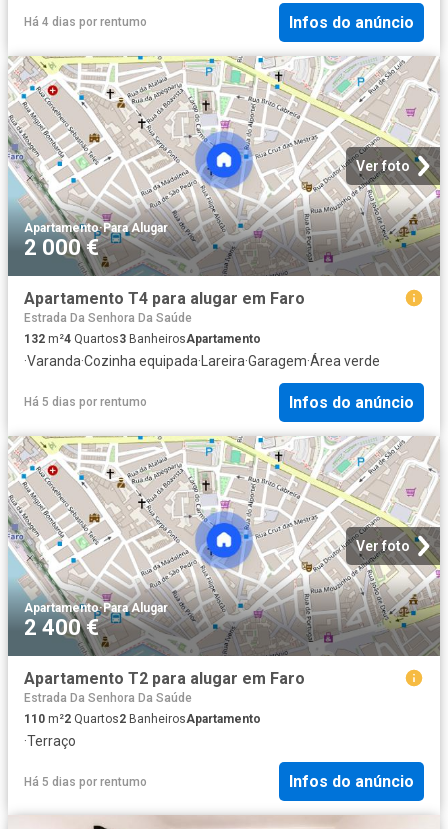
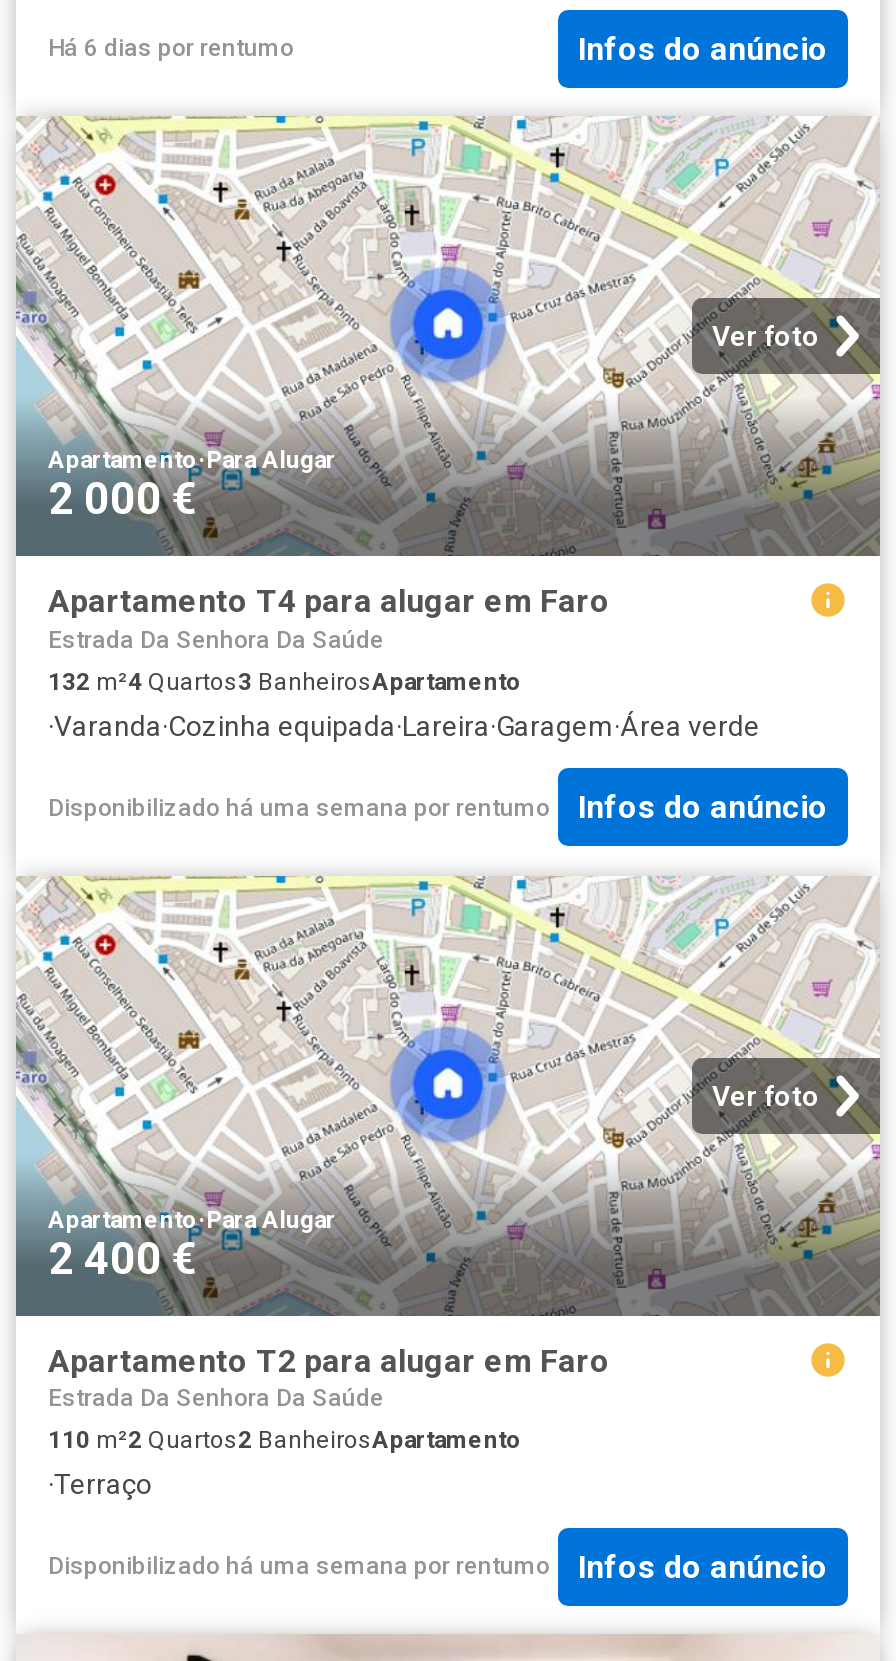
- Há 4 dias por rentumo
+ Há 6 dias por rentumo

- Há 5 dias por rentumo
+ Disponibilizado há uma semana por rentumo

- Há 5 dias por rentumo
+ Disponibilizado há uma semana por rentumo
